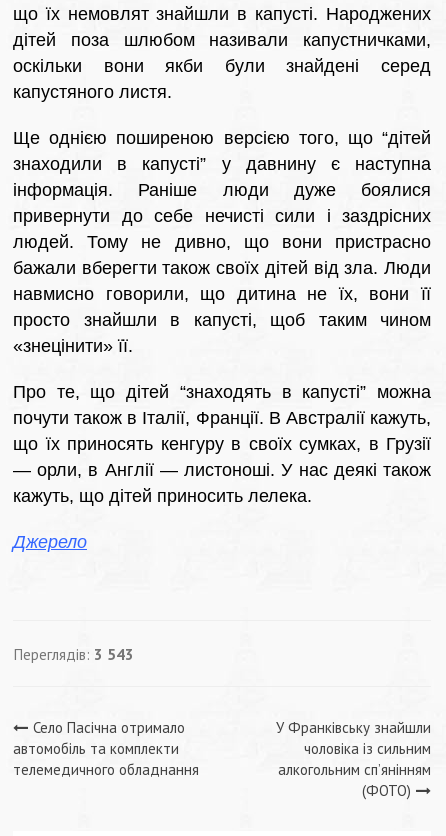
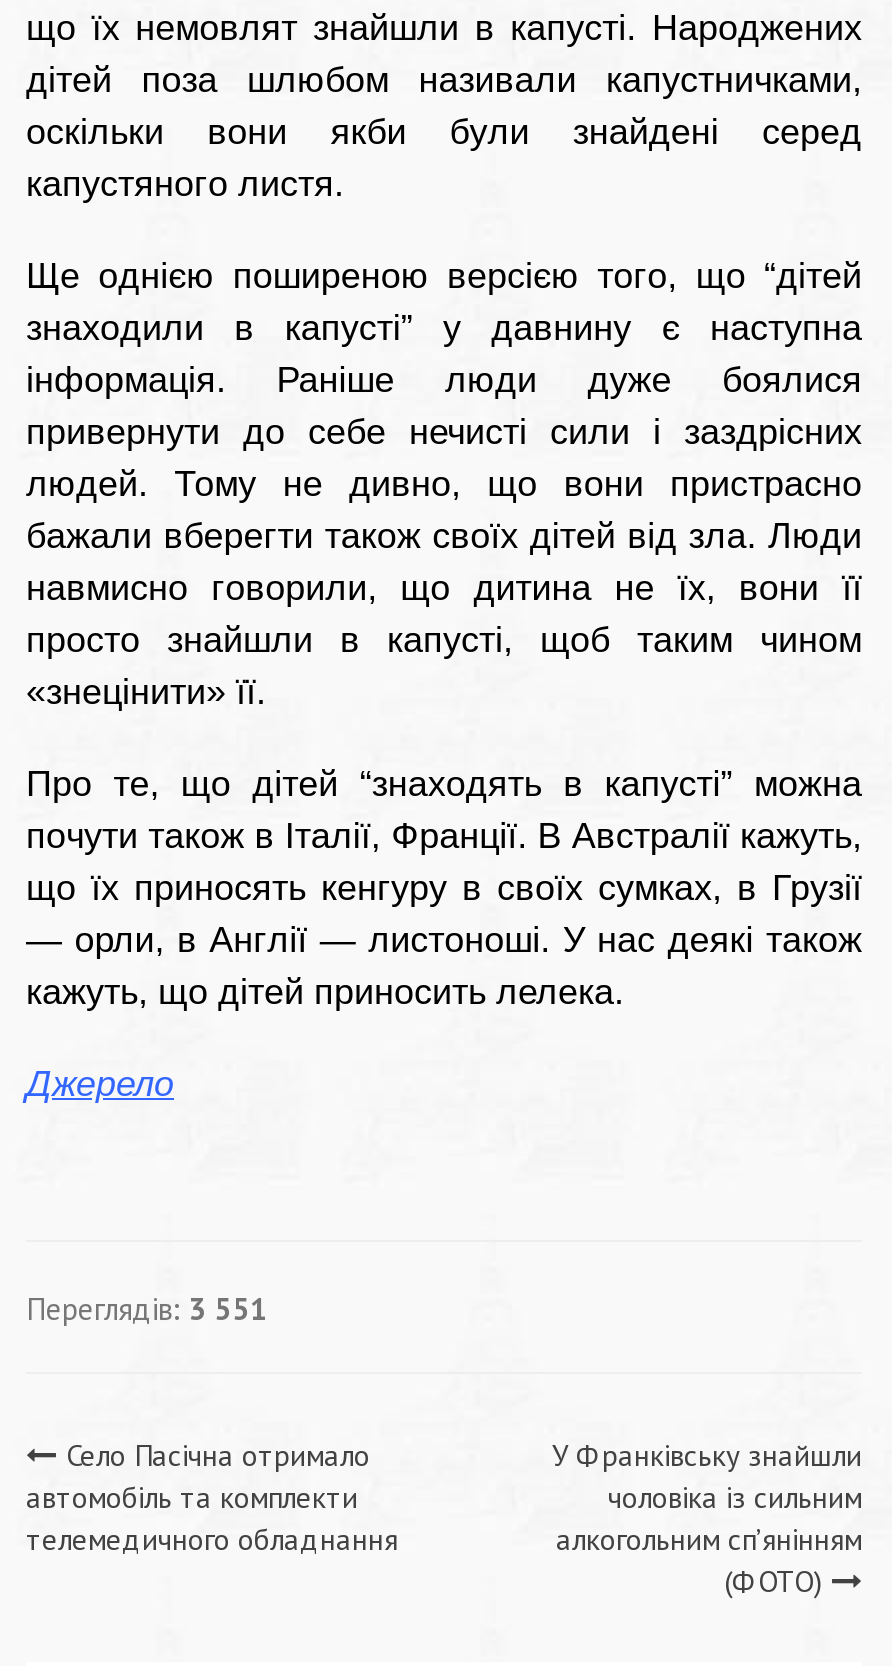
- Переглядів: 3 543
+ Переглядів: 3 551
